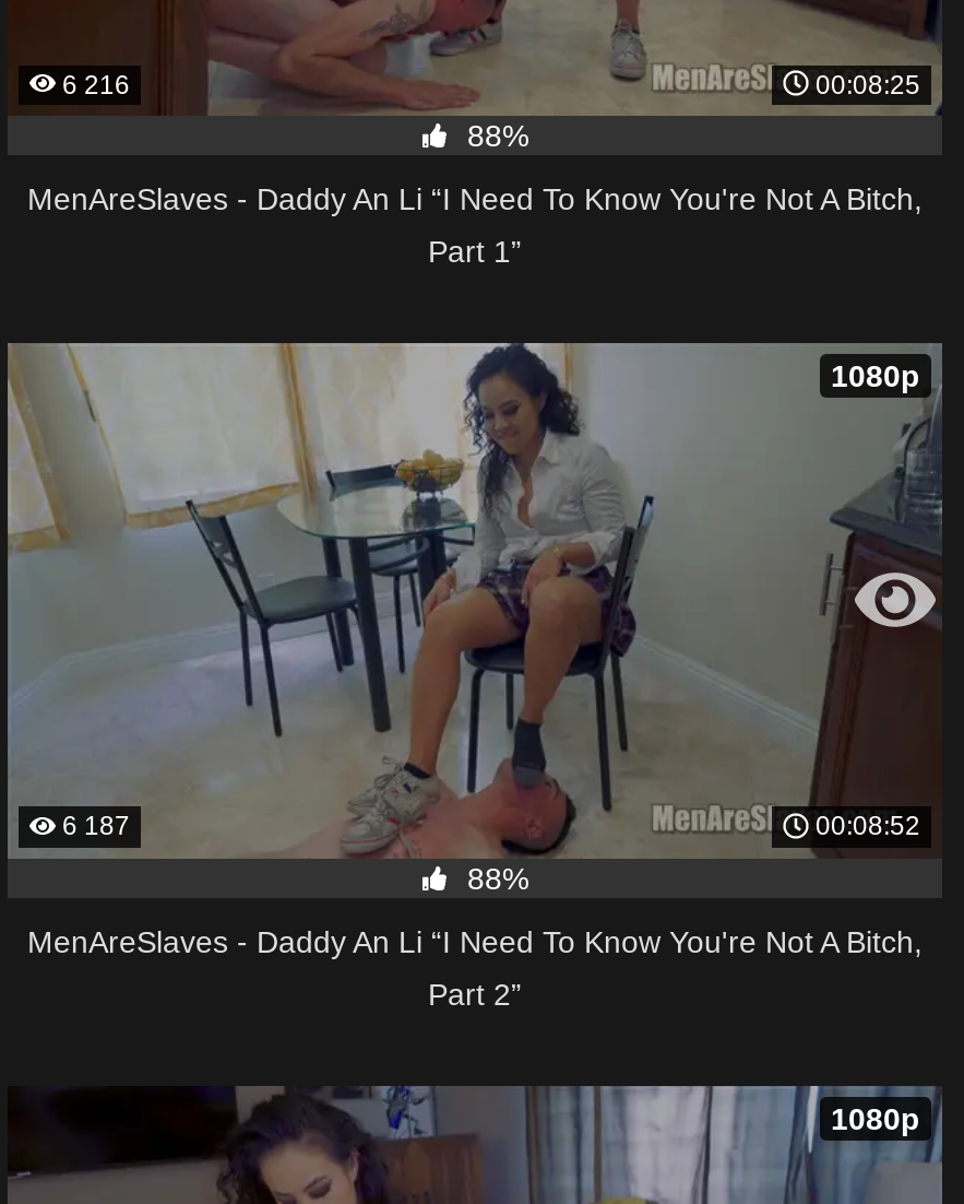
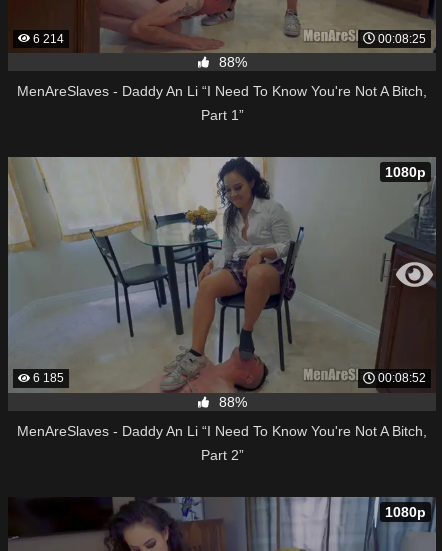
- 6 216
+ 6 214

- 6 187
+ 6 185
